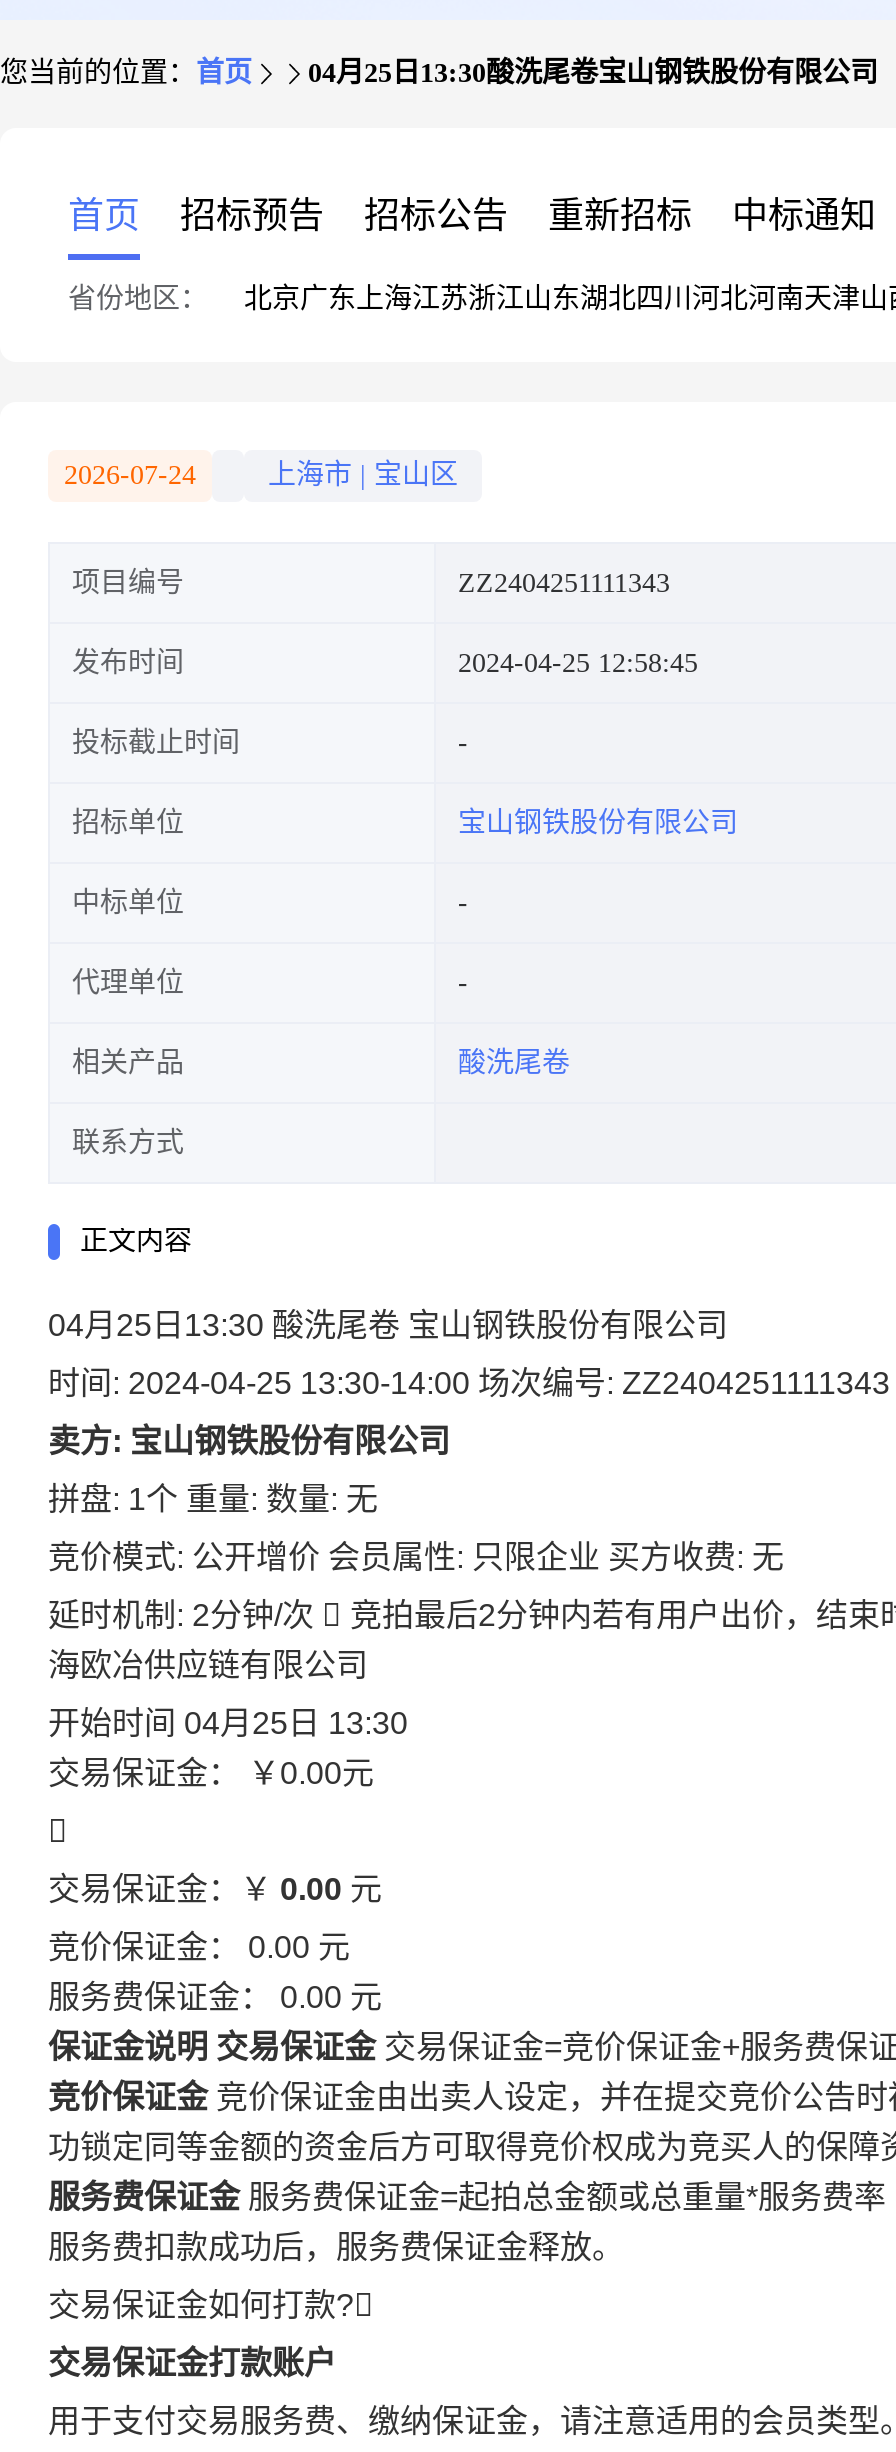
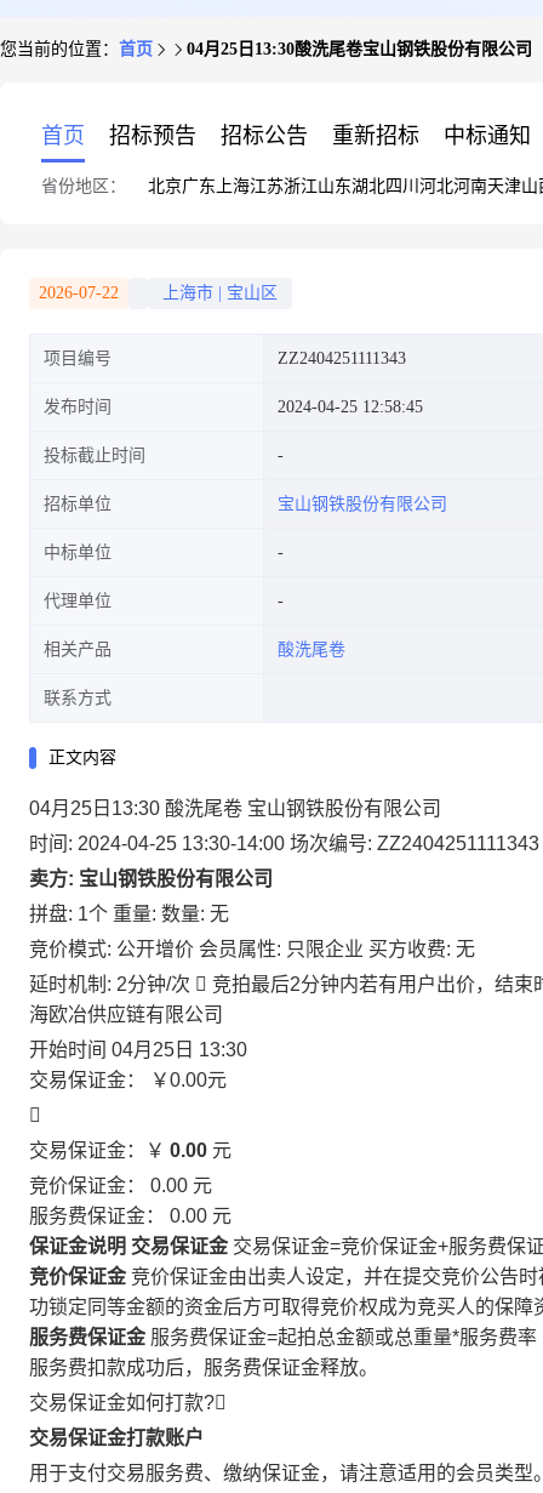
- 2026-07-24
+ 2026-07-22
